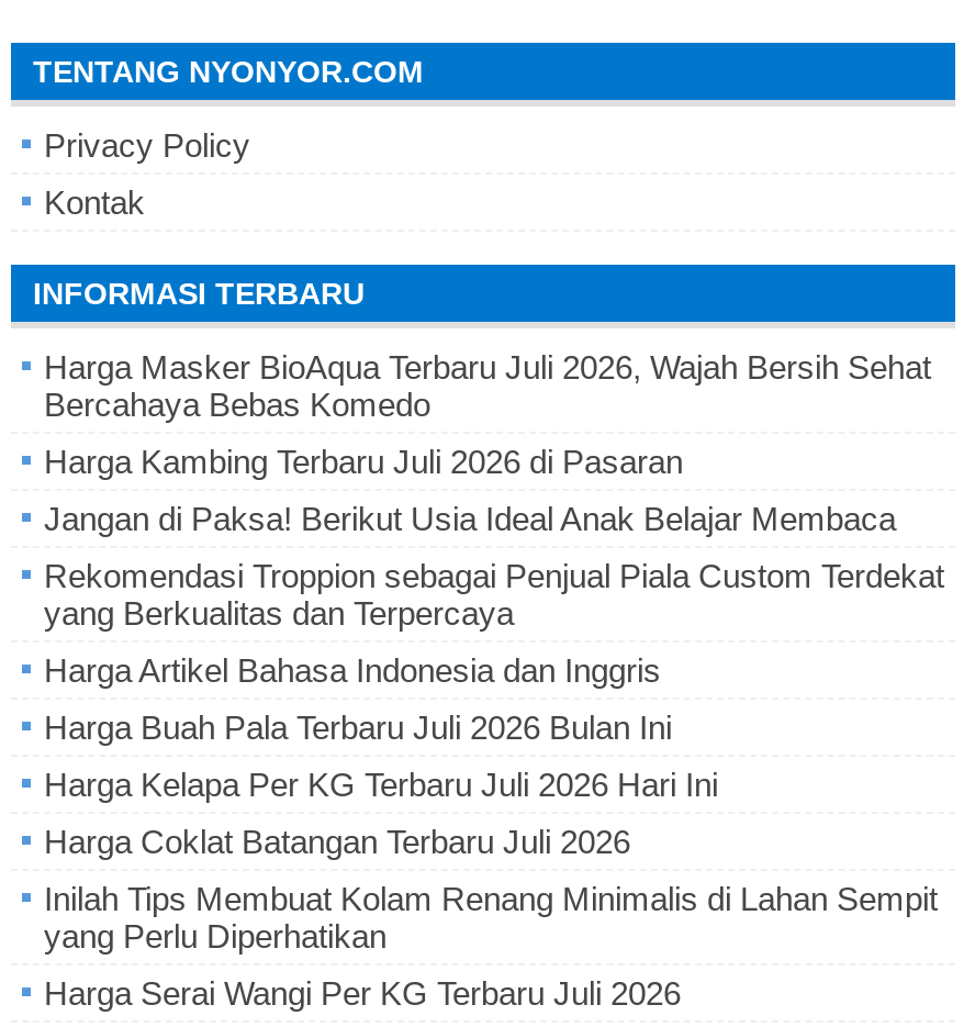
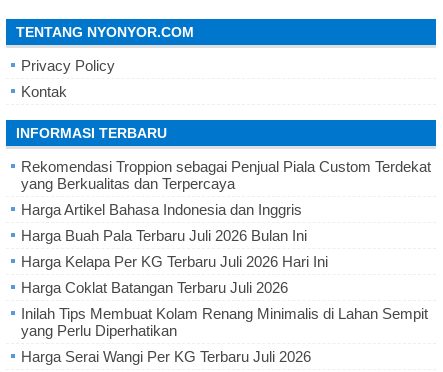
- Harga Masker BioAqua Terbaru Juli 2026, Wajah Bersih Sehat
- Bercahaya Bebas Komedo
- Harga Kambing Terbaru Juli 2026 di Pasaran
- Jangan di Paksa! Berikut Usia Ideal Anak Belajar Membaca
